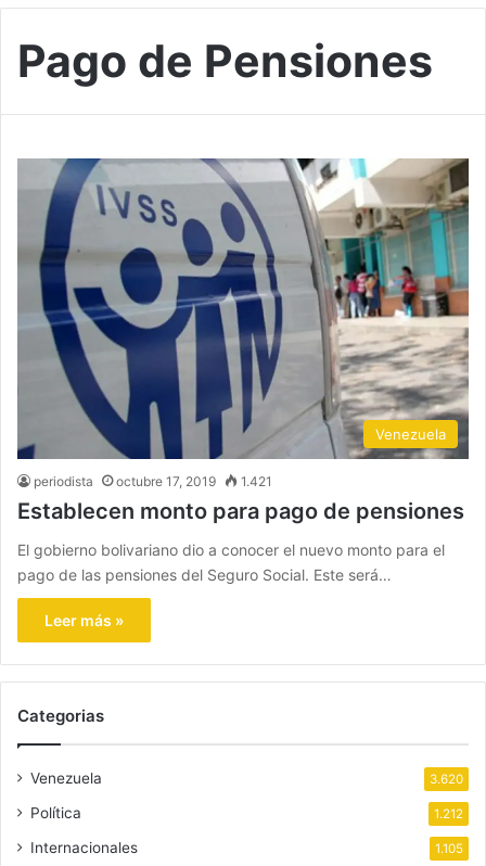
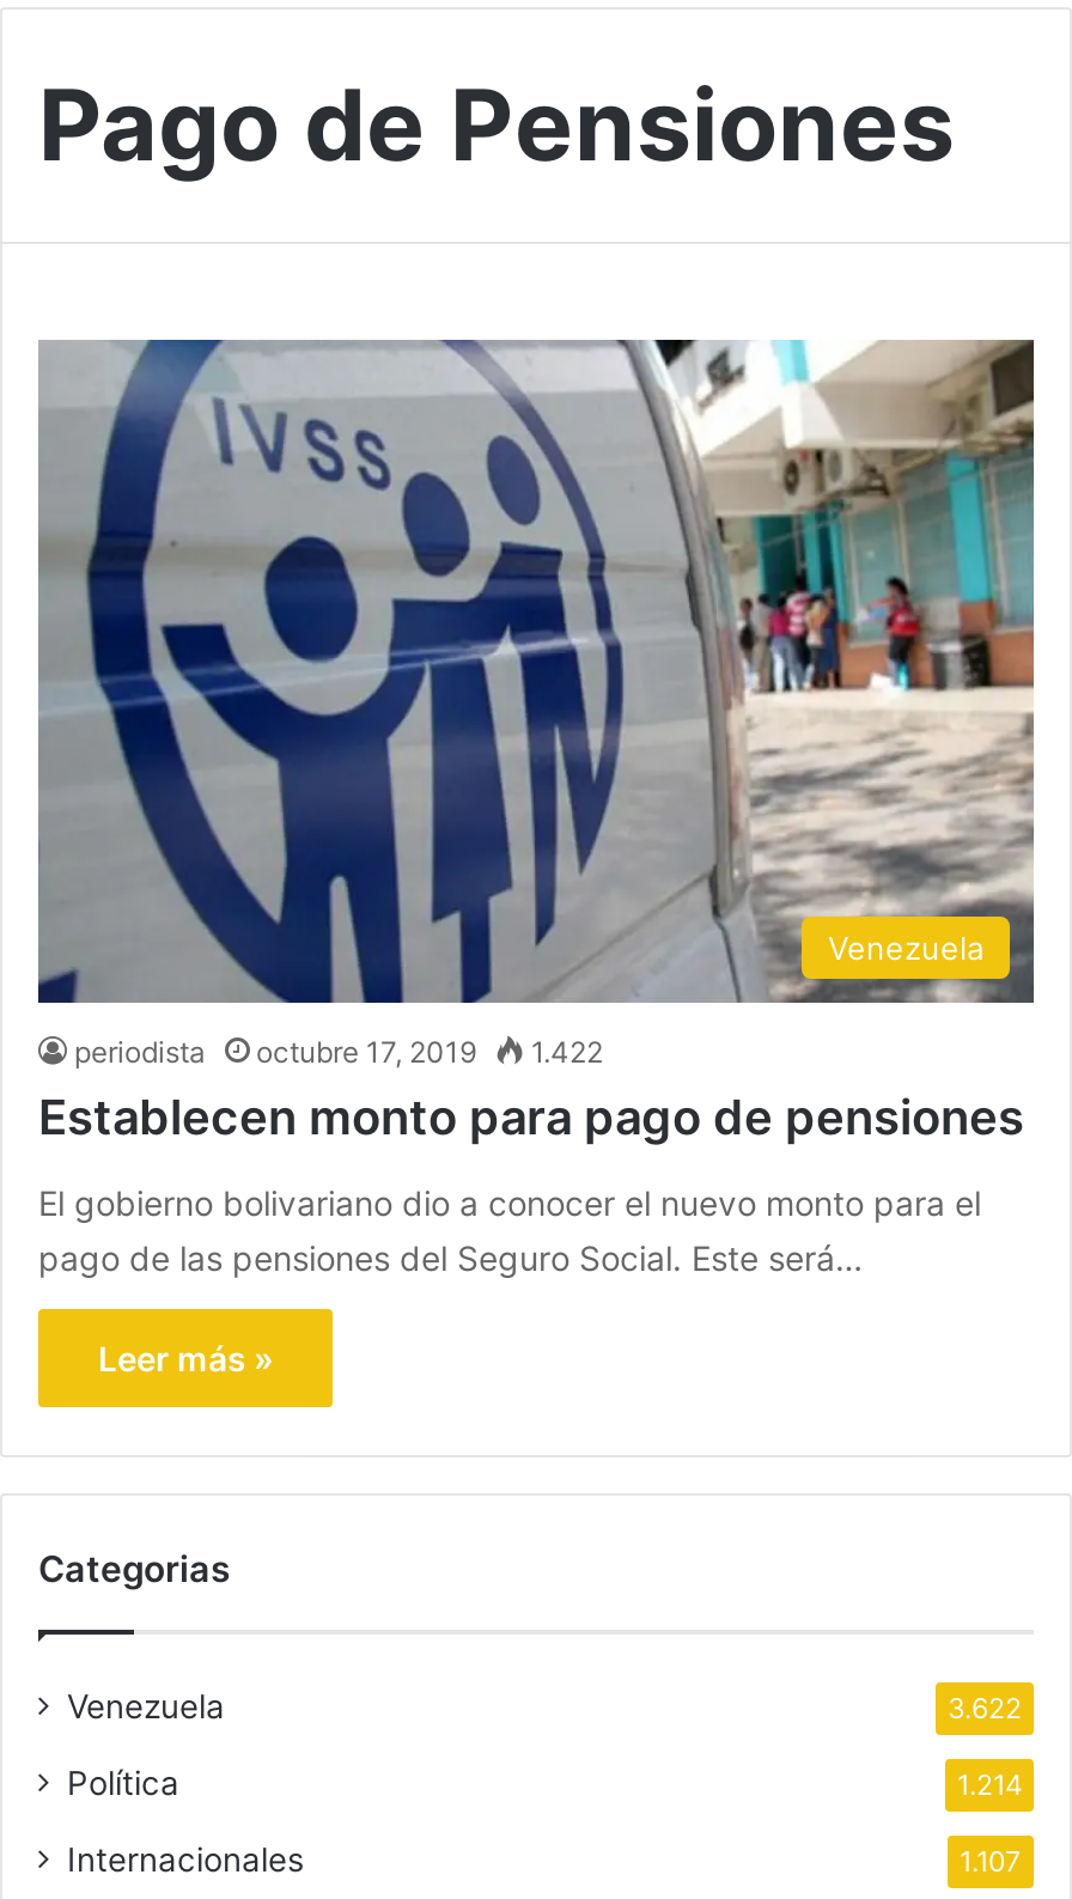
- periodista octubre 17, 2019 1.421
+ periodista octubre 17, 2019 1.422

- 3.620
+ 3.622

- 1.212
+ 1.214

- 1.105
+ 1.107
